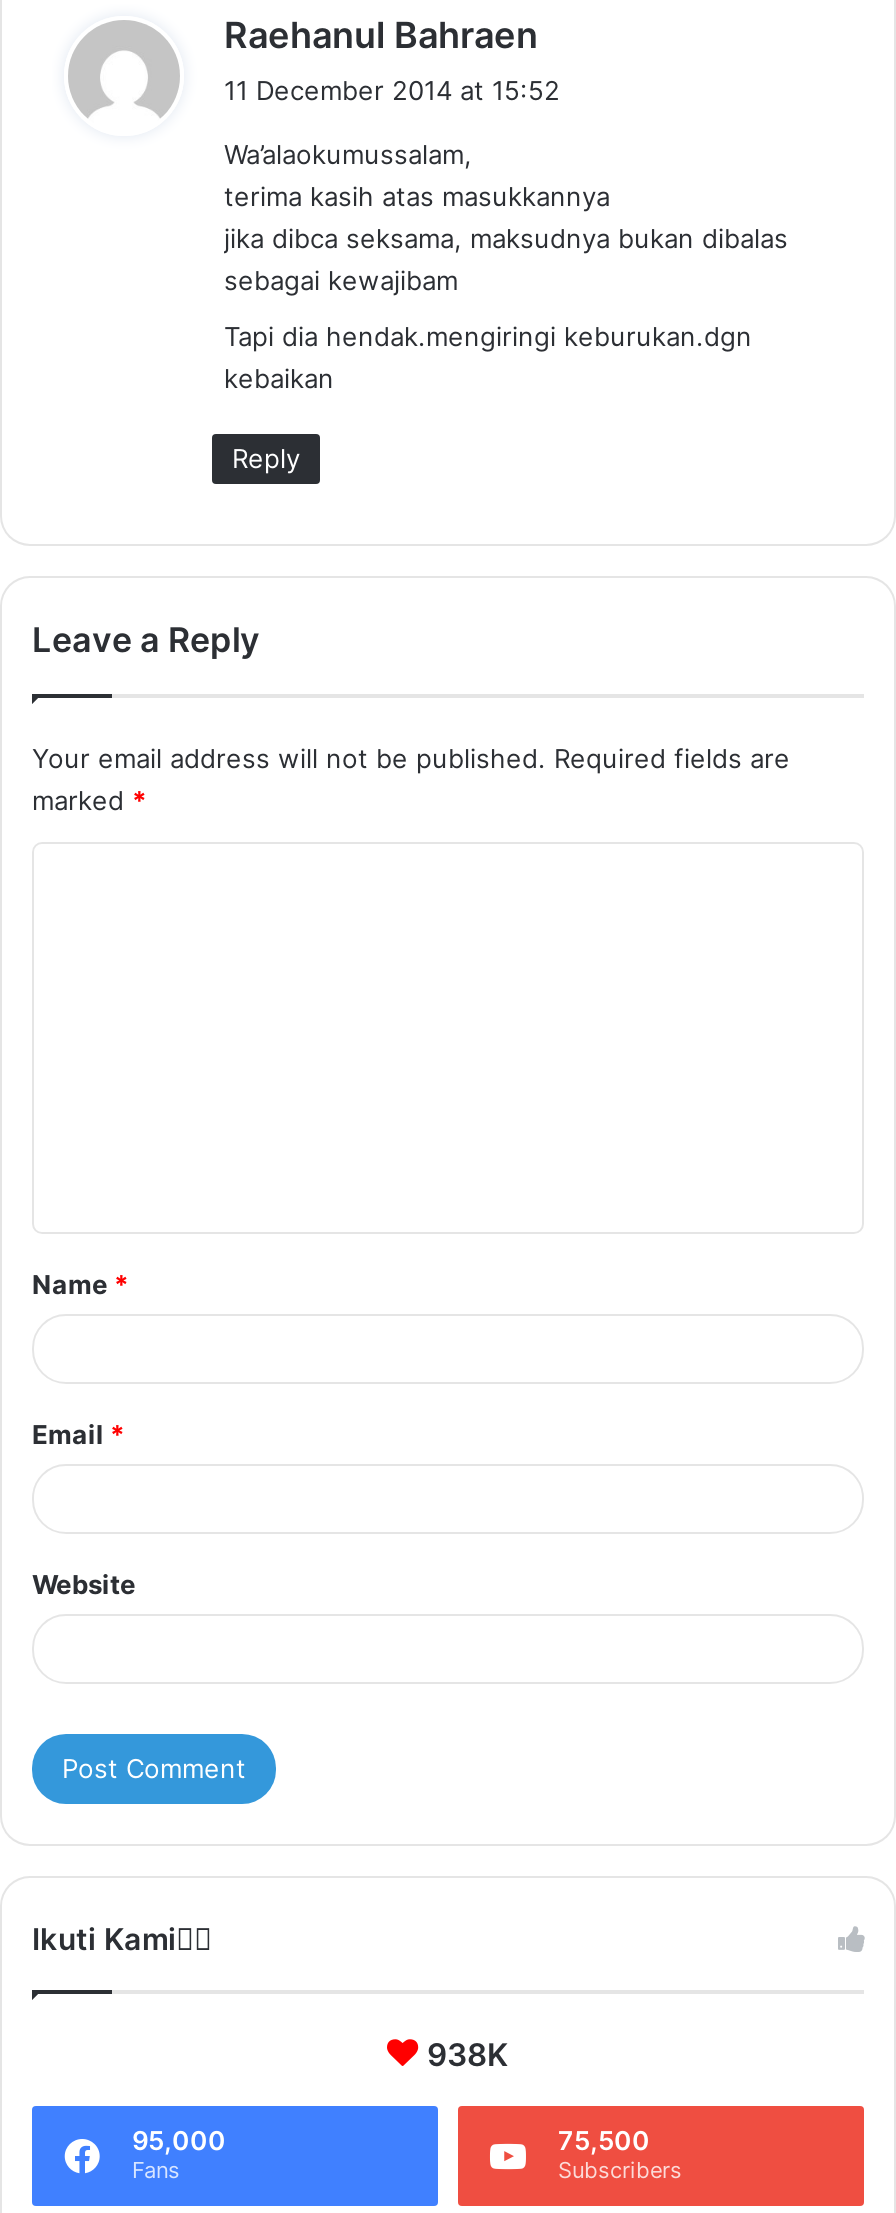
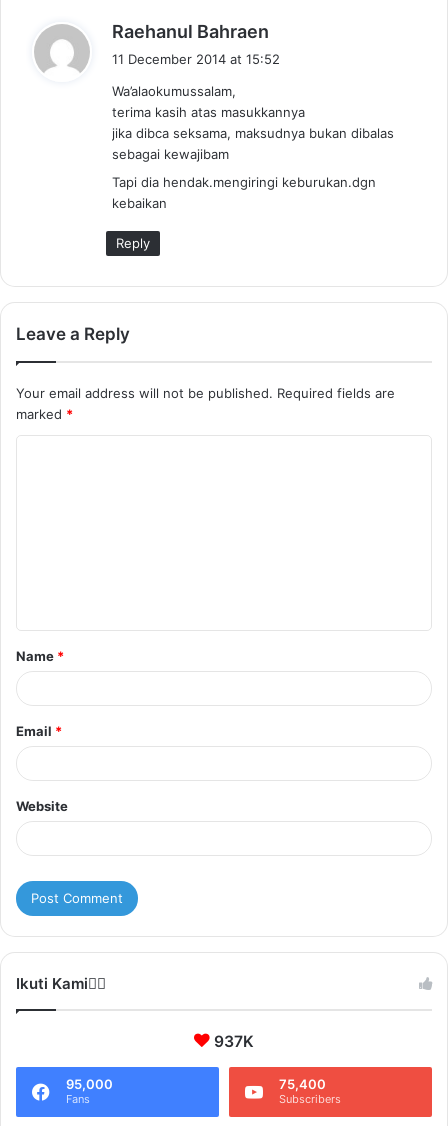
- 938K
+ 937K

- 75,500
+ 75,400
